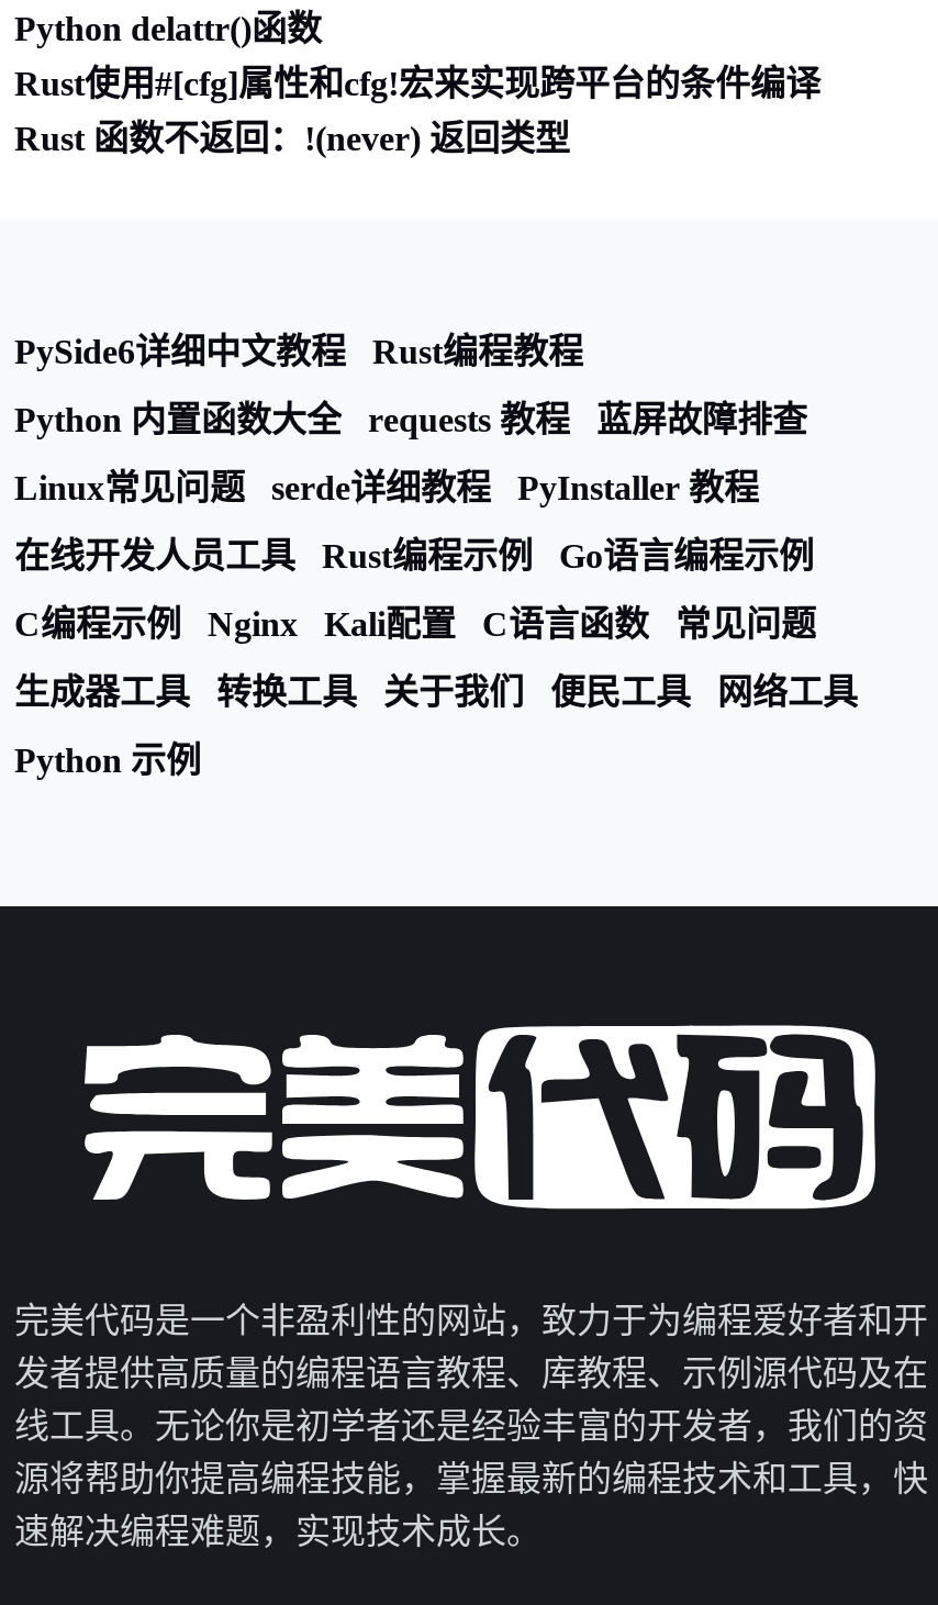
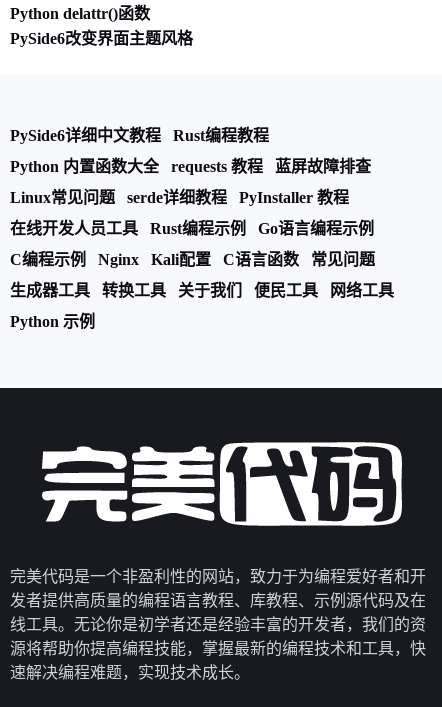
- Rust使用#[cfg]属性和cfg!宏来实现跨平台的条件编译
- Rust 函数不返回：!(never) 返回类型
+ PySide6改变界面主题风格
